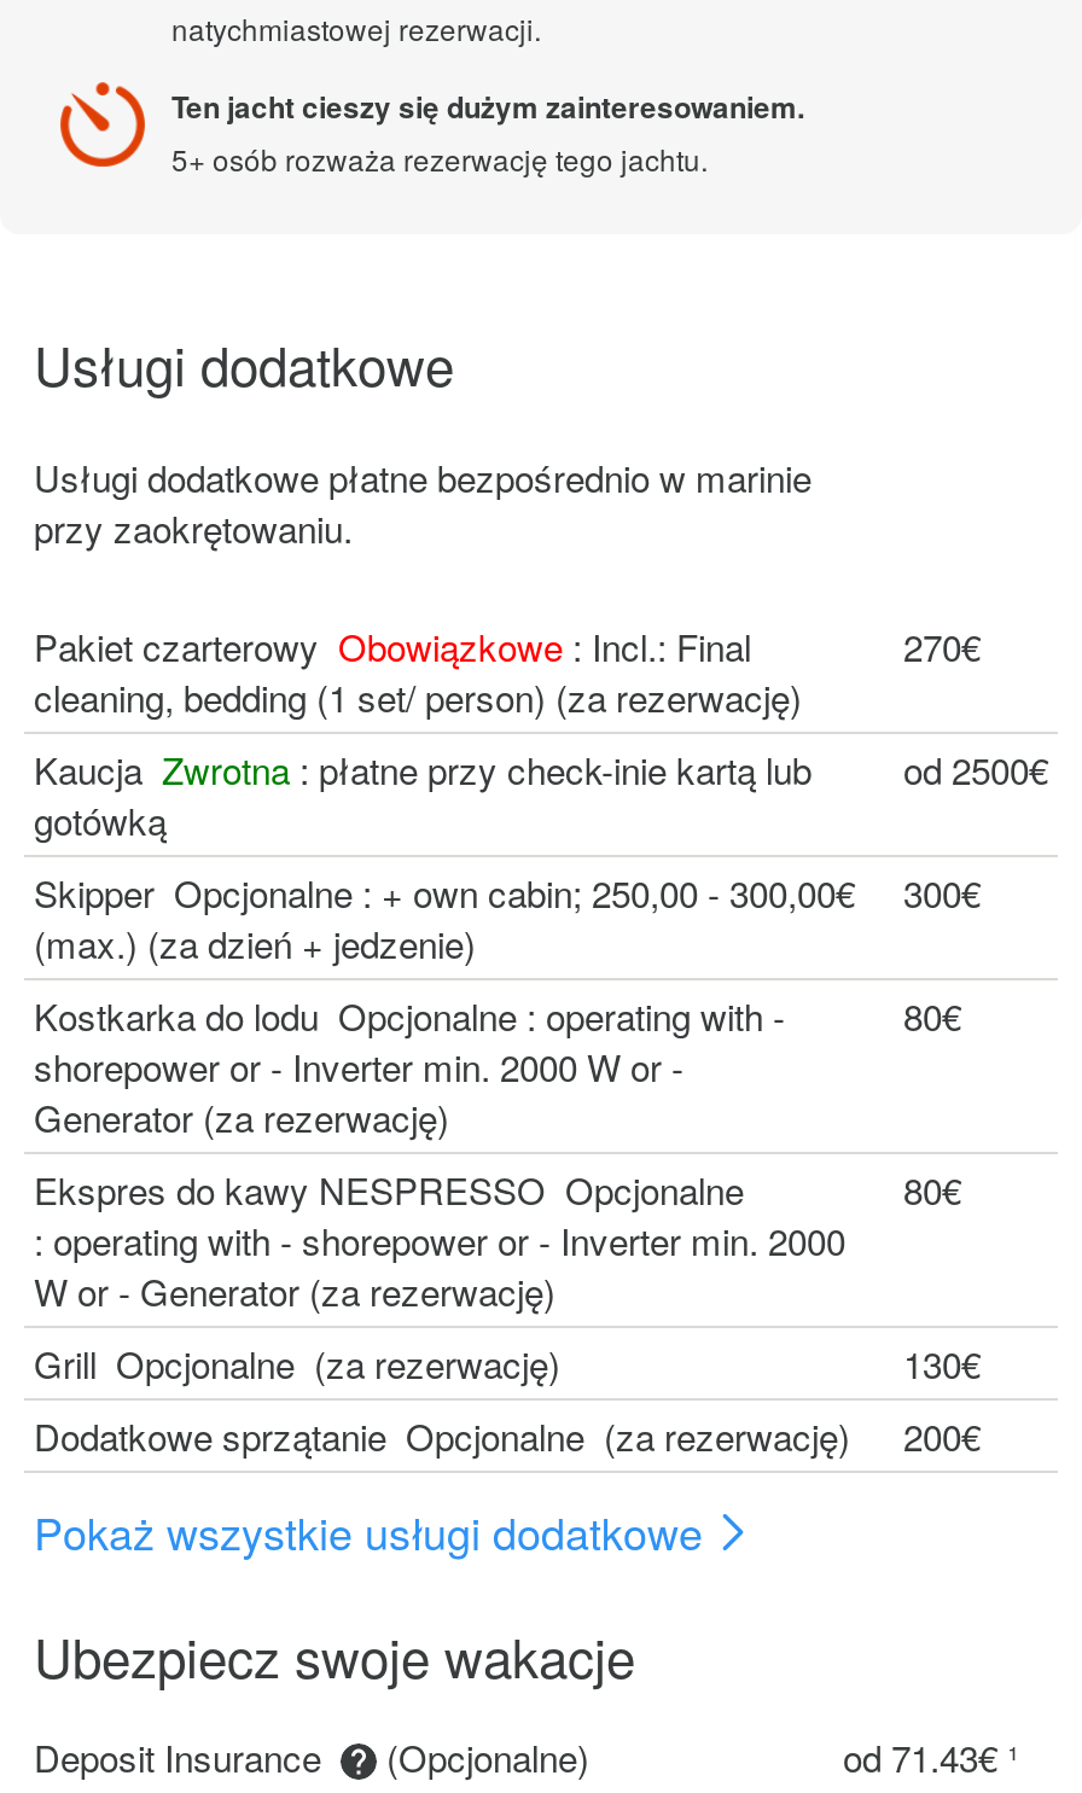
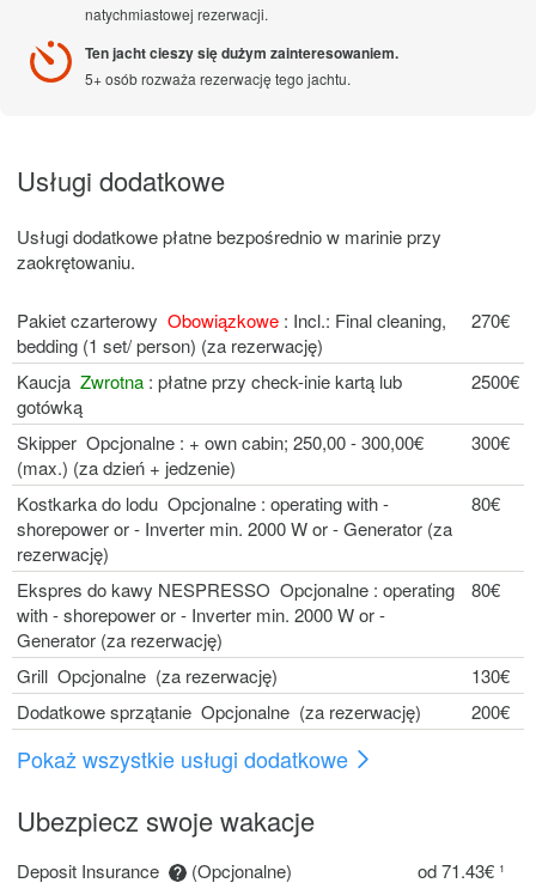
- od 2500€
+ 2500€
